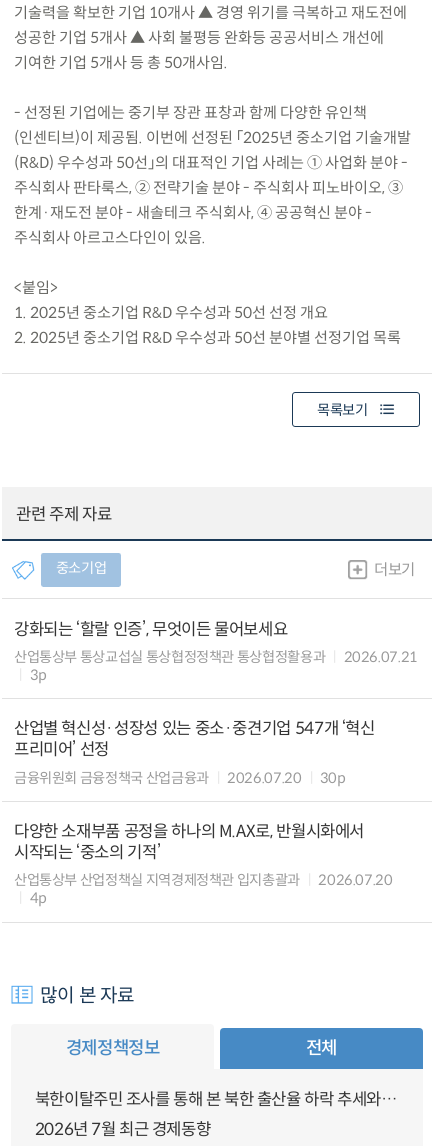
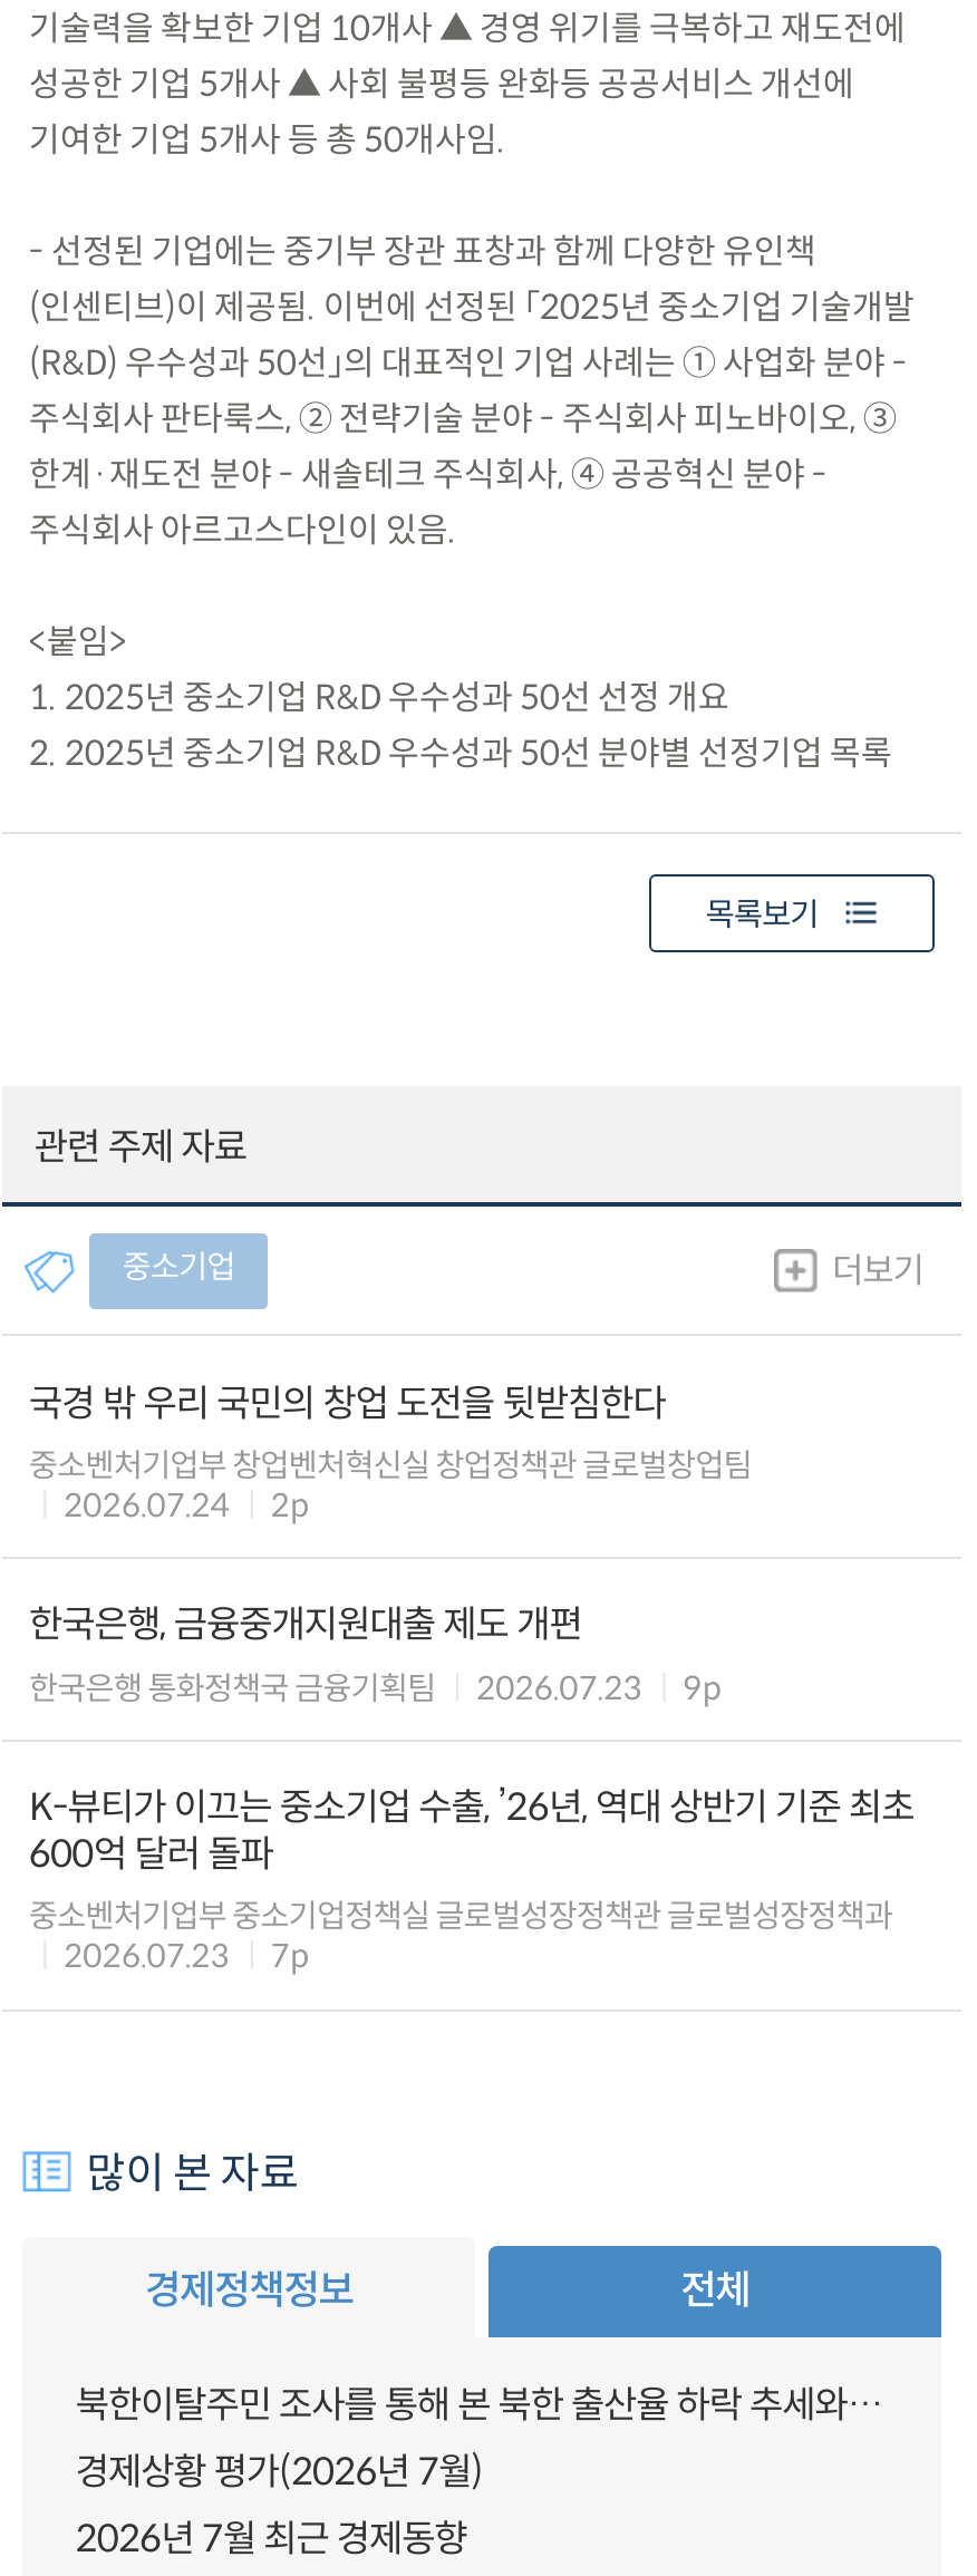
- 강화되는 ‘할랄 인증’, 무엇이든 물어보세요
- 산업통상부 통상교섭실 통상협정정책관 통상협정활용과
- 2026.07.21
- 3p
+ 국경 밖 우리 국민의 창업 도전을 뒷받침한다
+ 중소벤처기업부 창업벤처혁신실 창업정책관 글로벌창업팀
+ 2026.07.24
+ 2p

- 산업별 혁신성·성장성 있는 중소·중견기업 547개 ‘혁신
- 프리미어’ 선정
- 금융위원회 금융정책국 산업금융과
- 2026.07.20
- 30p
+ 한국은행, 금융중개지원대출 제도 개편
+ 한국은행 통화정책국 금융기획팀
+ 2026.07.23
+ 9p

- 다양한 소재부품 공정을 하나의 M.AX로, 반월시화에서
- 시작되는 ‘중소의 기적’
- 산업통상부 산업정책실 지역경제정책관 입지총괄과
- 2026.07.20
- 4p
+ K-뷰티가 이끄는 중소기업 수출, ’26년, 역대 상반기 기준 최초
+ 600억 달러 돌파
+ 중소벤처기업부 중소기업정책실 글로벌성장정책관 글로벌성장정책과
+ 2026.07.23
+ 7p

moved up: 많이 본 자료 | 경제정책정보 | 전체

+ 경제상황 평가(2026년 7월)
